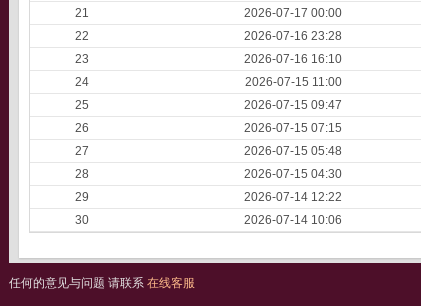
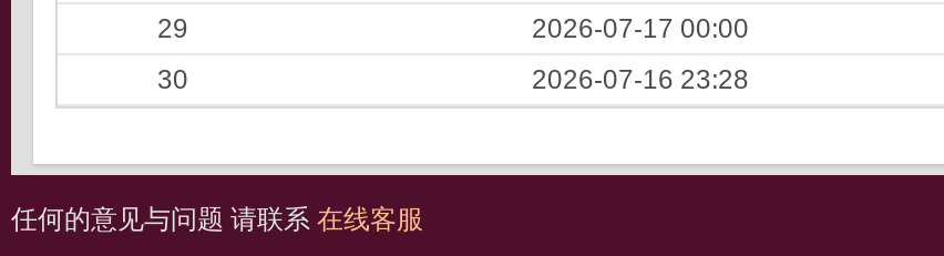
- 21
+ 29

- 22
+ 30

- 23
- 2026-07-16 16:10
- 24
- 2026-07-15 11:00
- 25
- 2026-07-15 09:47
- 26
- 2026-07-15 07:15
- 27
- 2026-07-15 05:48
- 28
- 2026-07-15 04:30
- 29
- 2026-07-14 12:22
- 30
- 2026-07-14 10:06
